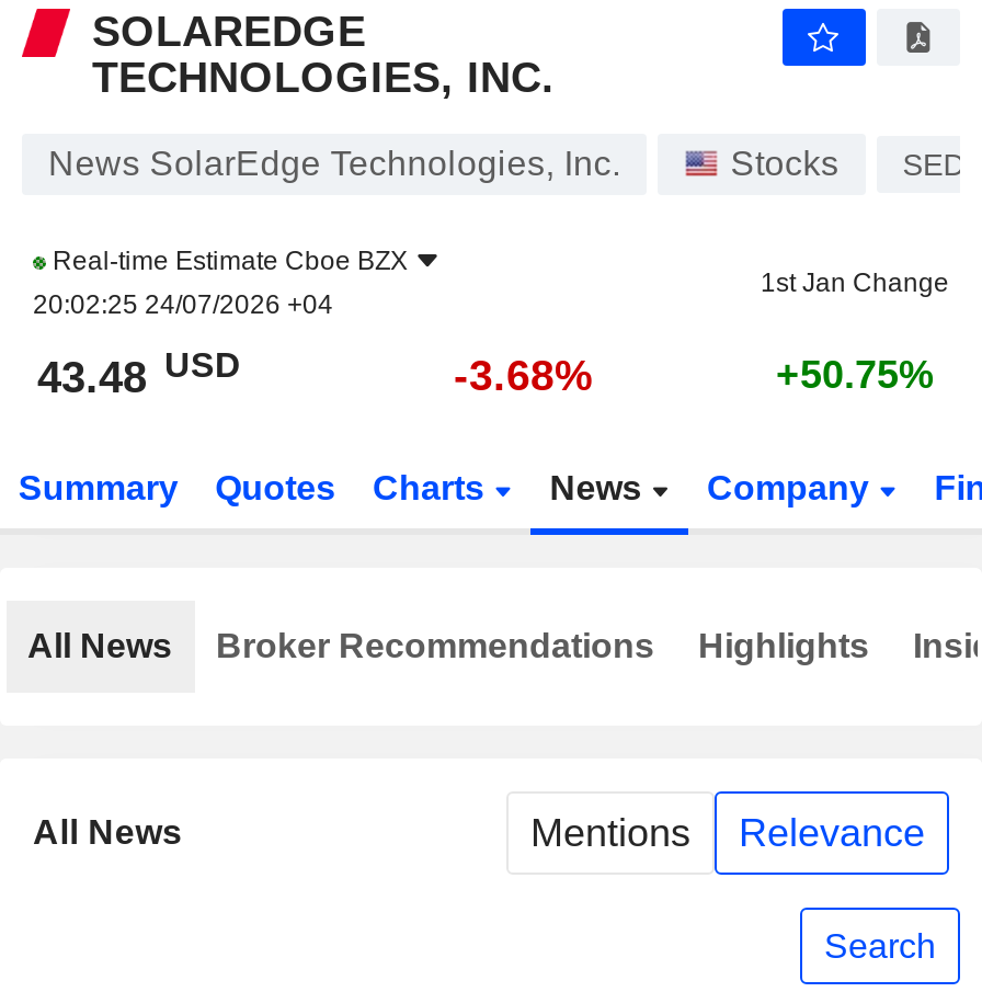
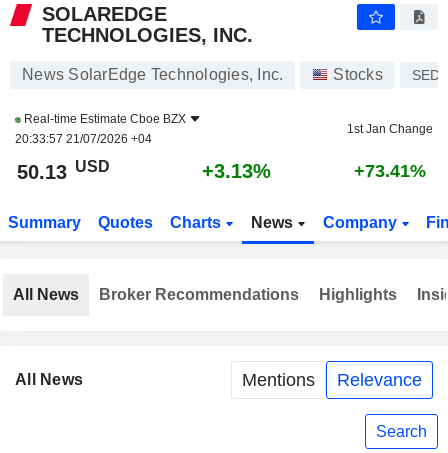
- 20:02:25 24/07/2026 +04
+ 20:33:57 21/07/2026 +04

- 43.48 USD
+ 50.13 USD

- -3.68%
+ +3.13%

- +50.75%
+ +73.41%
